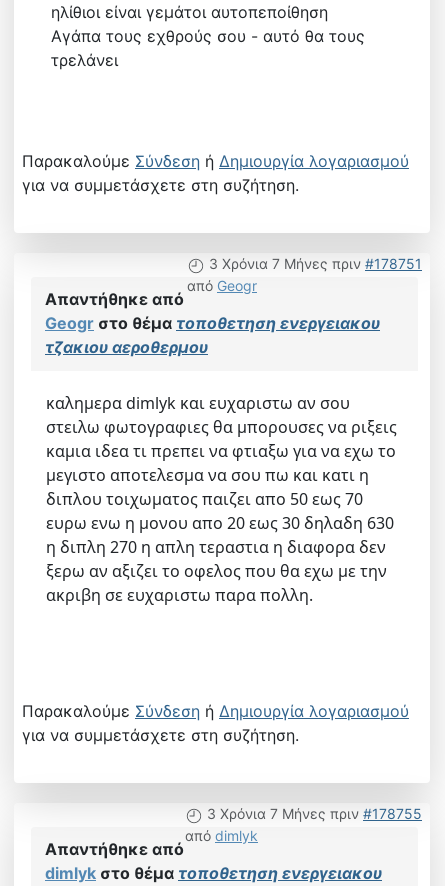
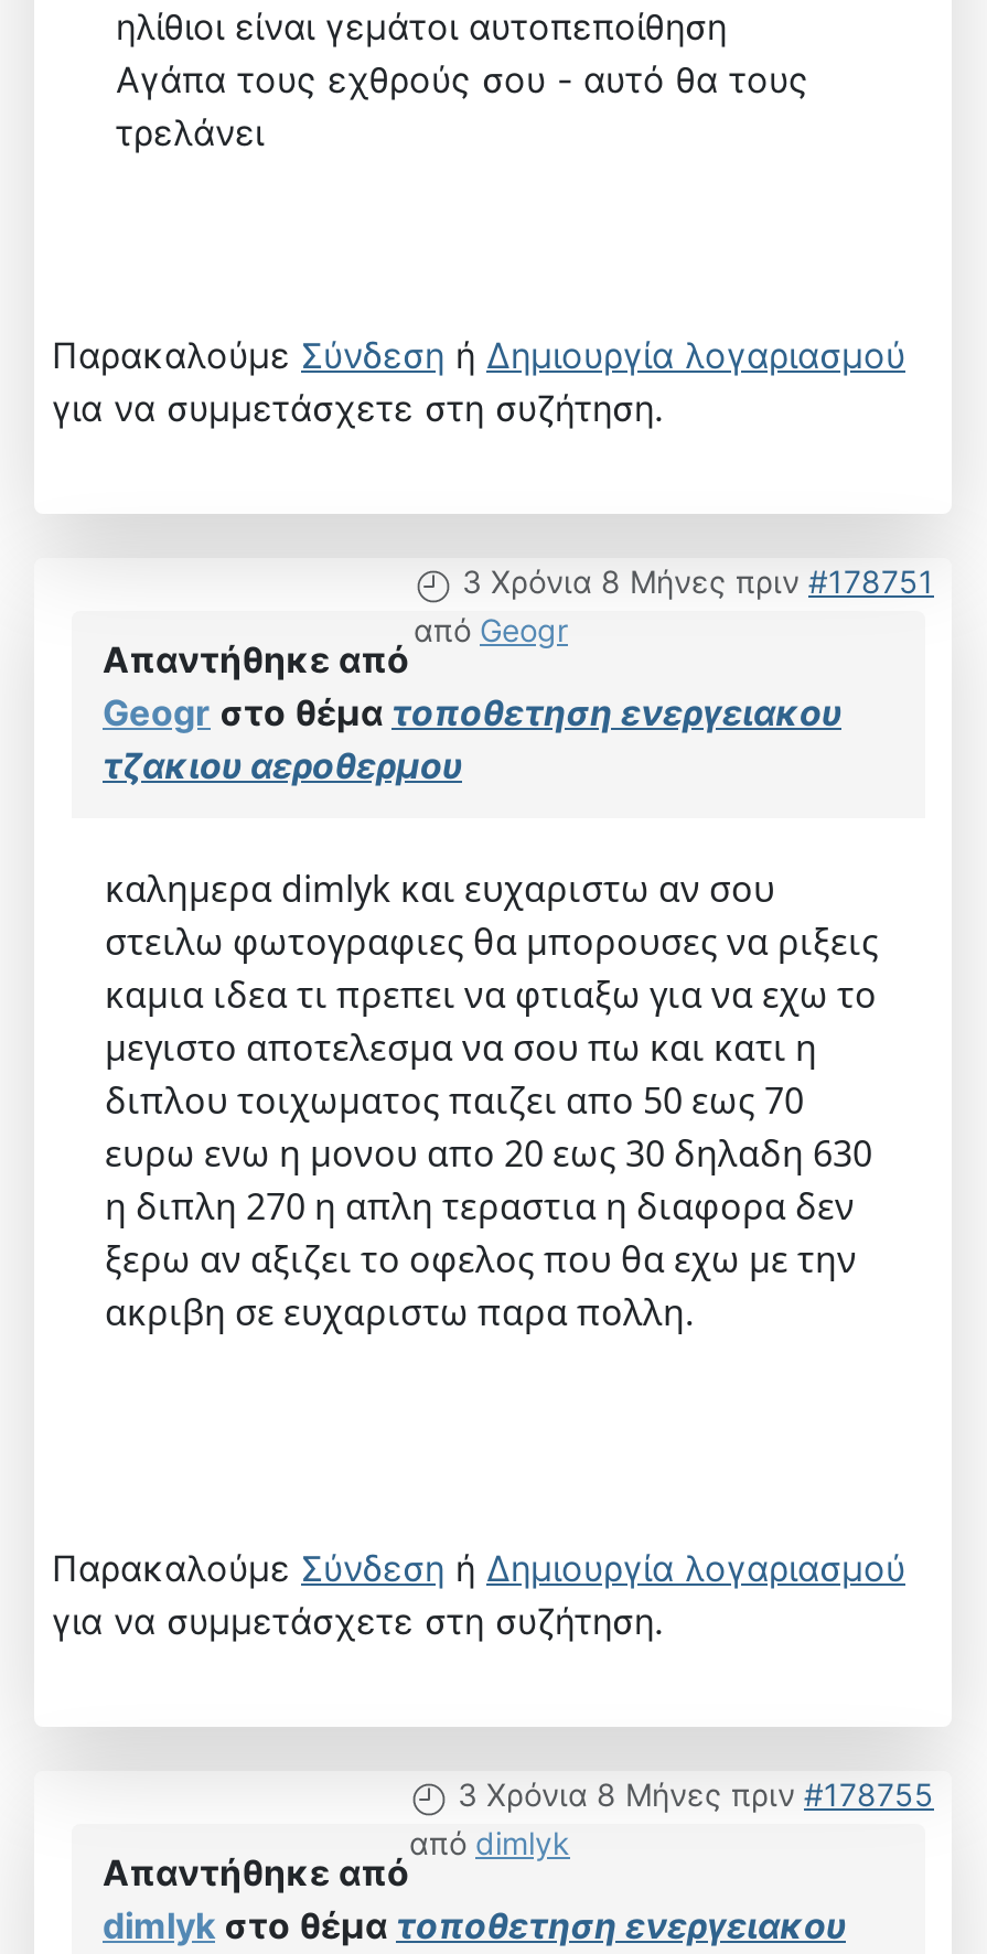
- 3 Χρόνια 7 Μήνες πριν #178751
+ 3 Χρόνια 8 Μήνες πριν #178751

- 3 Χρόνια 7 Μήνες πριν #178755
+ 3 Χρόνια 8 Μήνες πριν #178755
